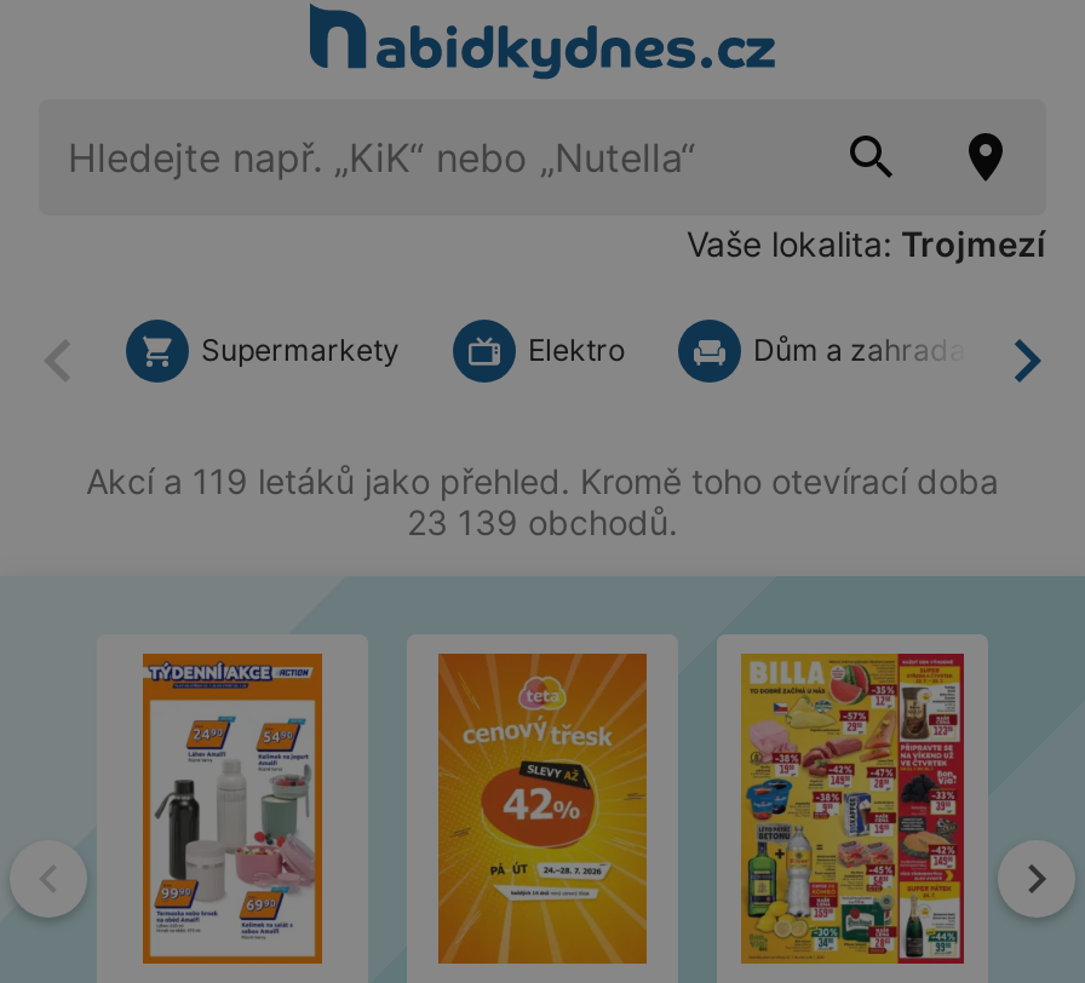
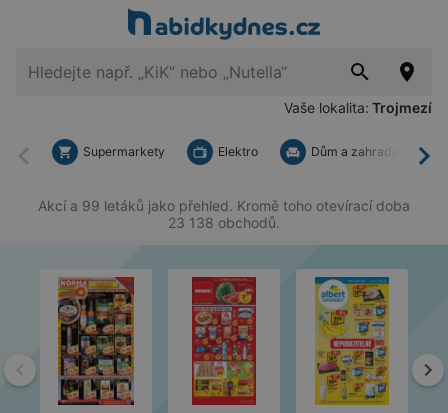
- Akcí a 119 letáků jako přehled. Kromě toho otevírací doba
+ Akcí a 99 letáků jako přehled. Kromě toho otevírací doba

- 23 139 obchodů.
+ 23 138 obchodů.

- [image]
+ [image]

- [image]
+ [image]

- [image]
+ [image]
